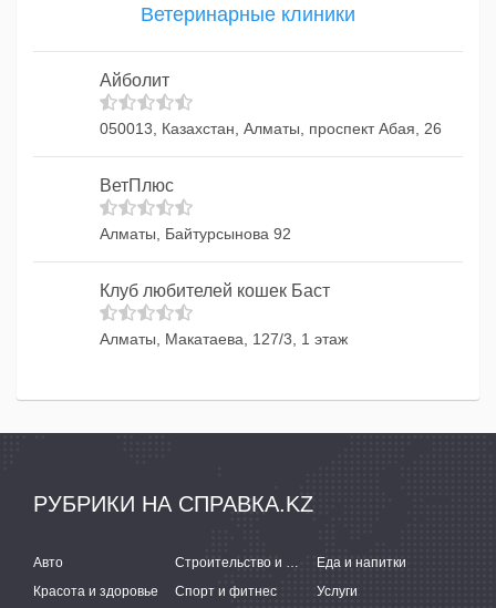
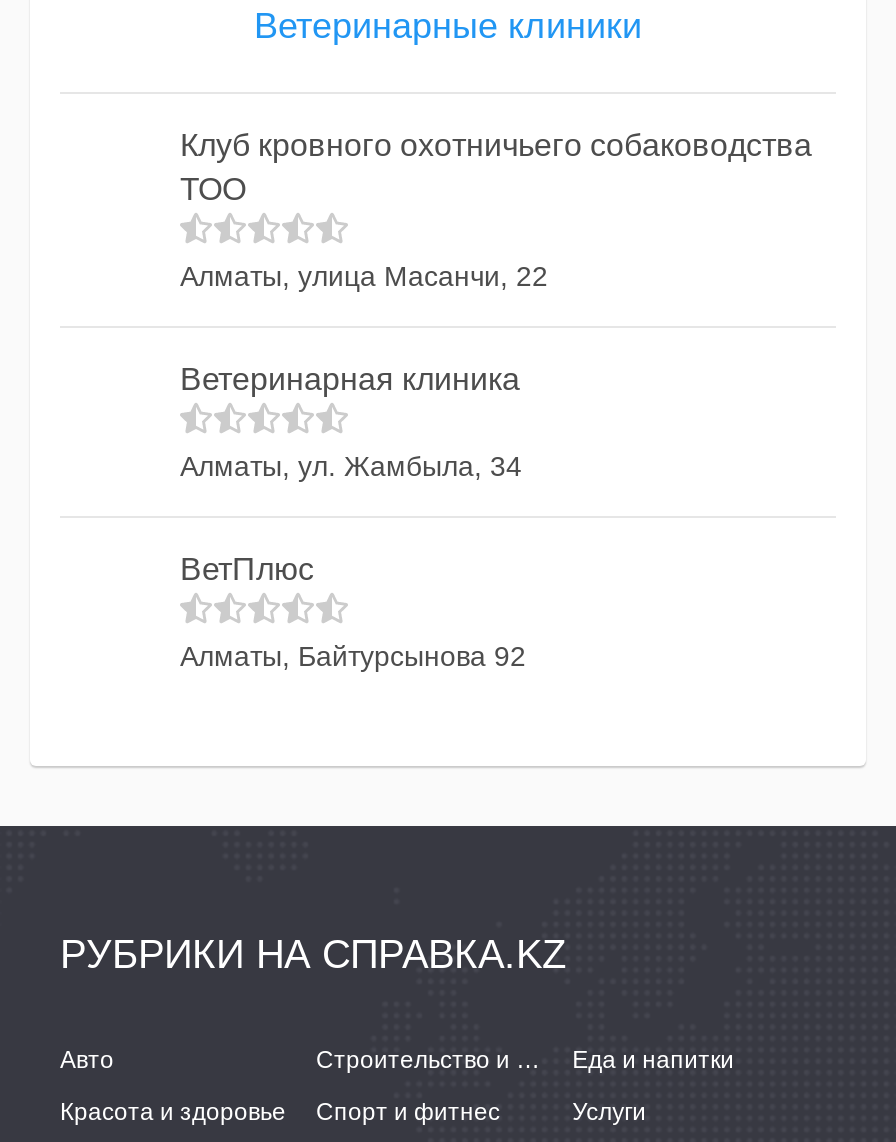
- Айболит
- 050013, Казахстан, Алматы, проспект Абая, 26
+ Клуб кровного охотничьего собаководства
+ ТОО
+ Алматы, улица Масанчи, 22
+ Ветеринарная клиника
+ Алматы, ул. Жамбыла, 34

moved down: ВетПлюс | Алматы, Байтурсынова 92

- Клуб любителей кошек Баст
- Алматы, Макатаева, 127/3, 1 этаж
